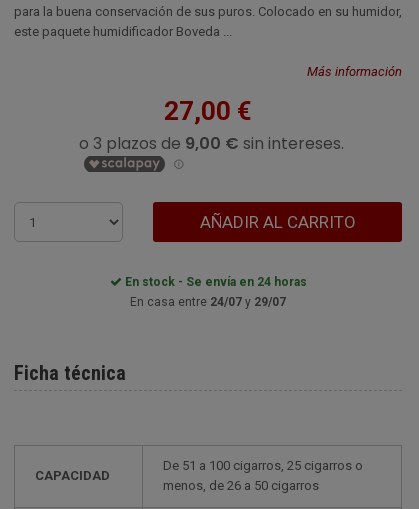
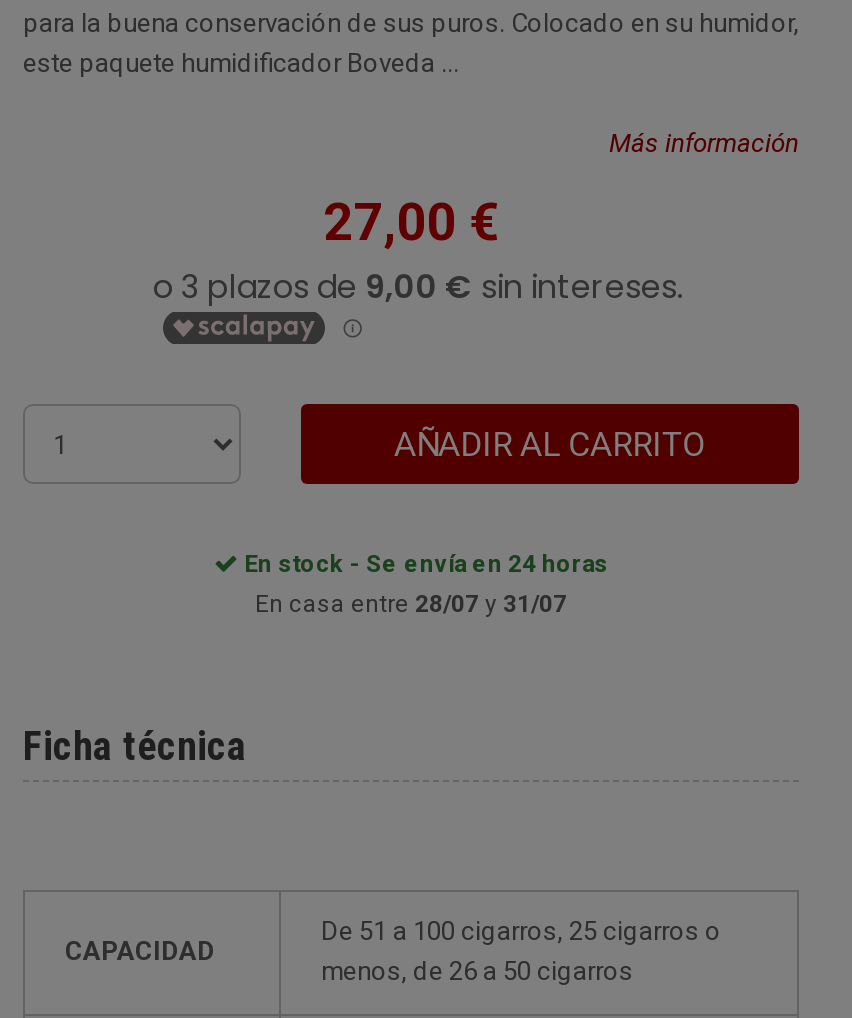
- En casa entre 24/07 y 29/07
+ En casa entre 28/07 y 31/07
